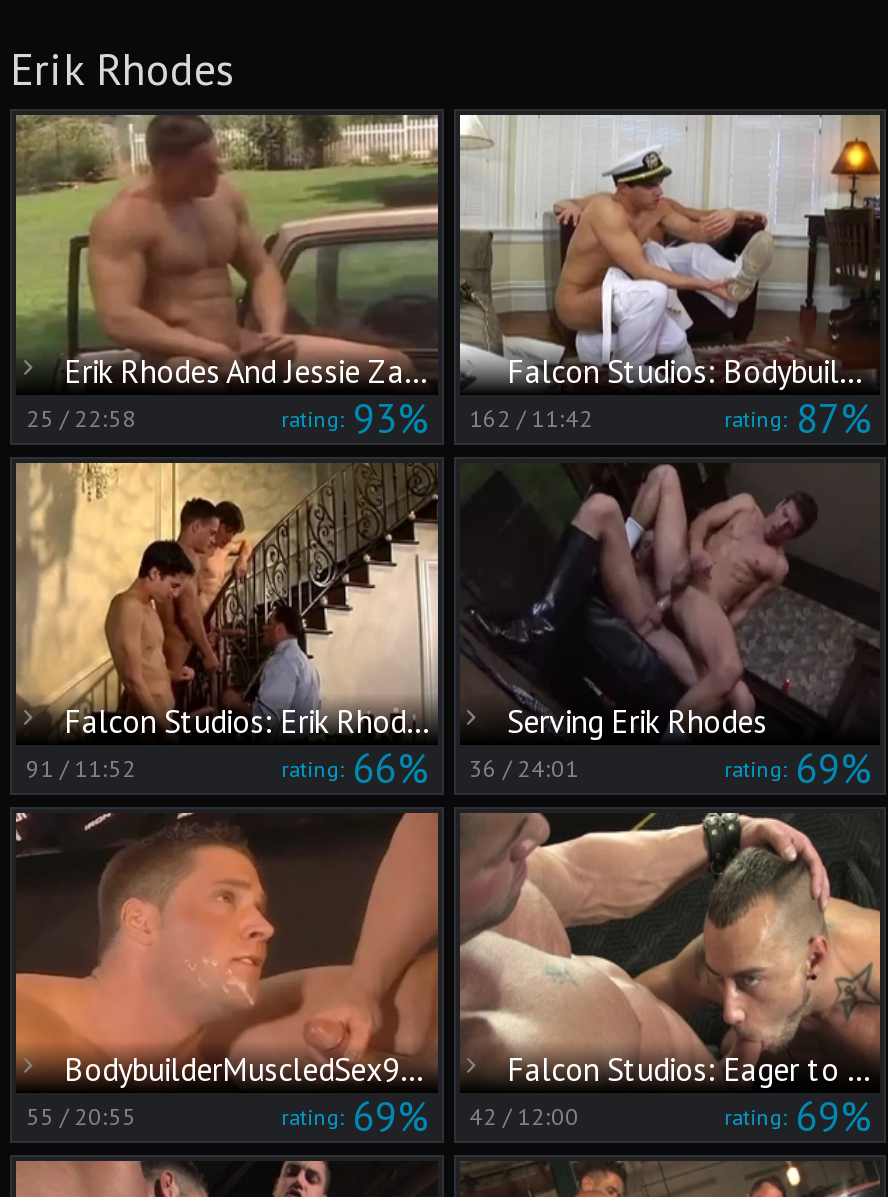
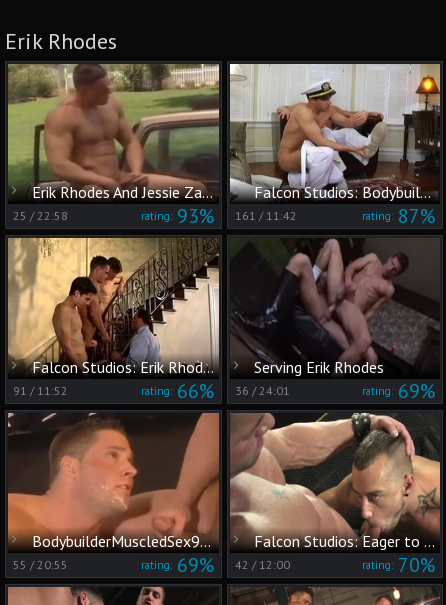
- rating: 93% 162 / 11:42
+ rating: 93% 161 / 11:42

- rating: 69%
+ rating: 70%
